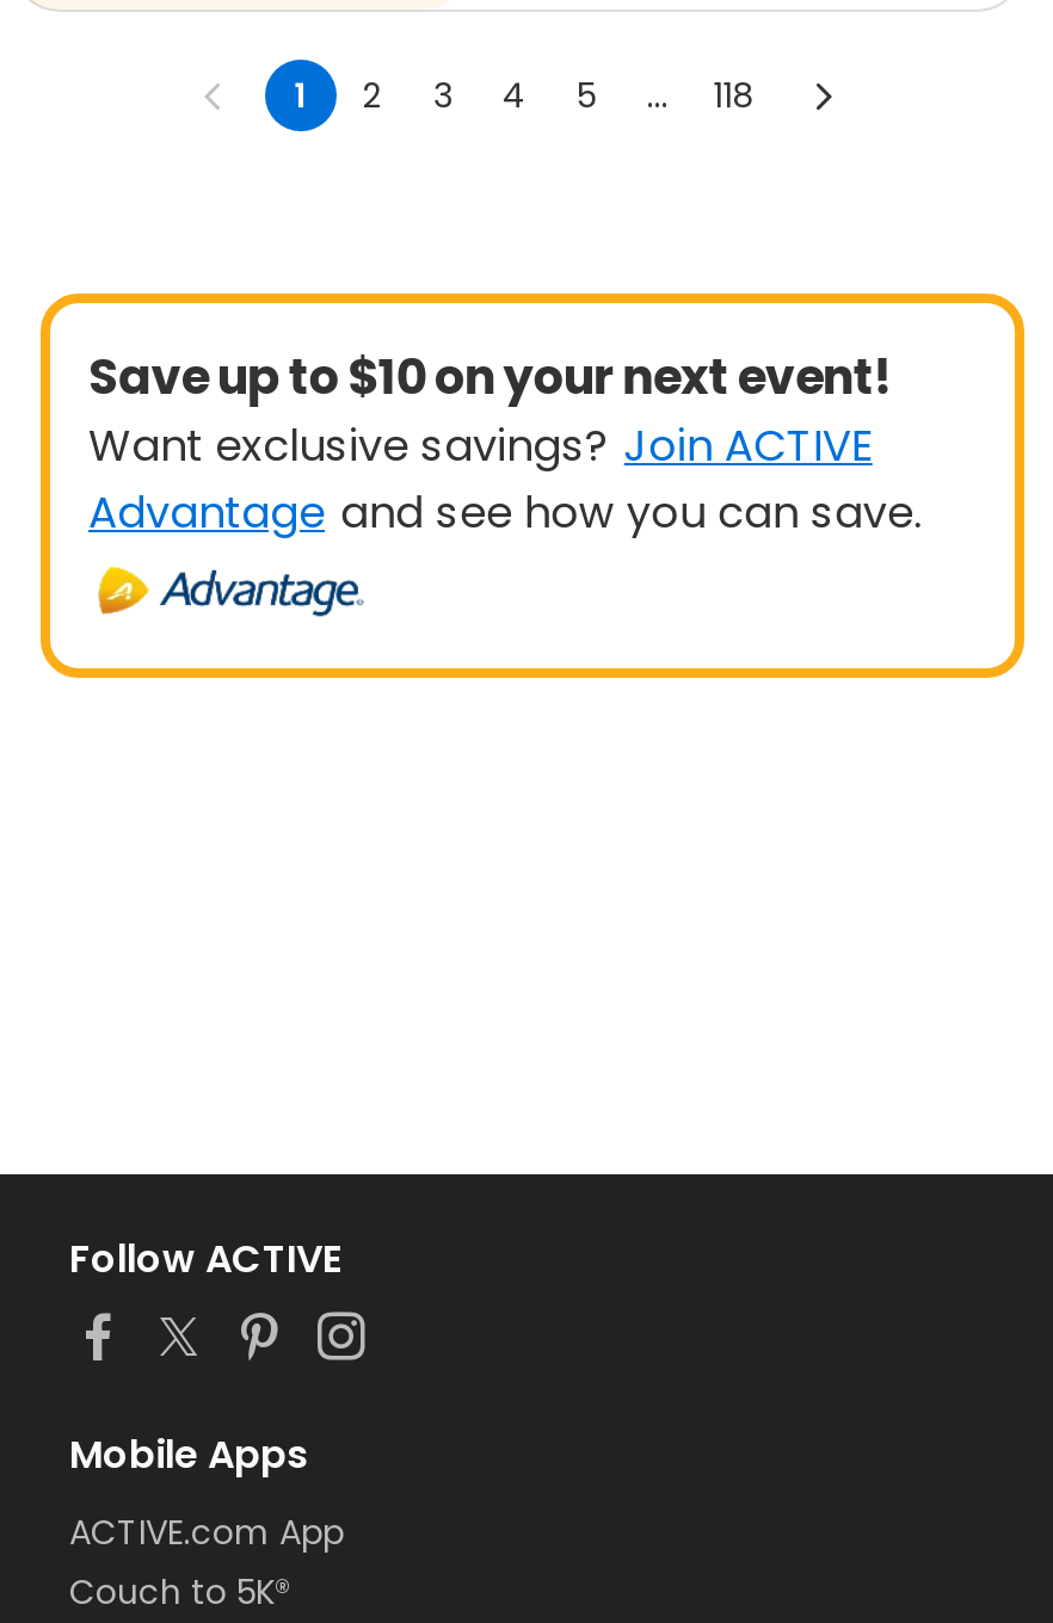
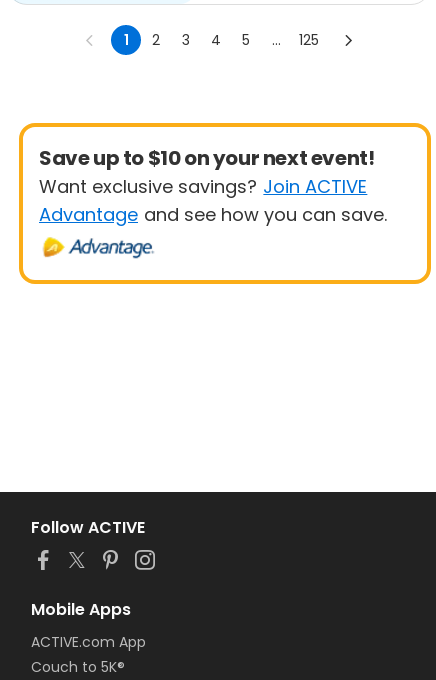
- 118
+ 125
